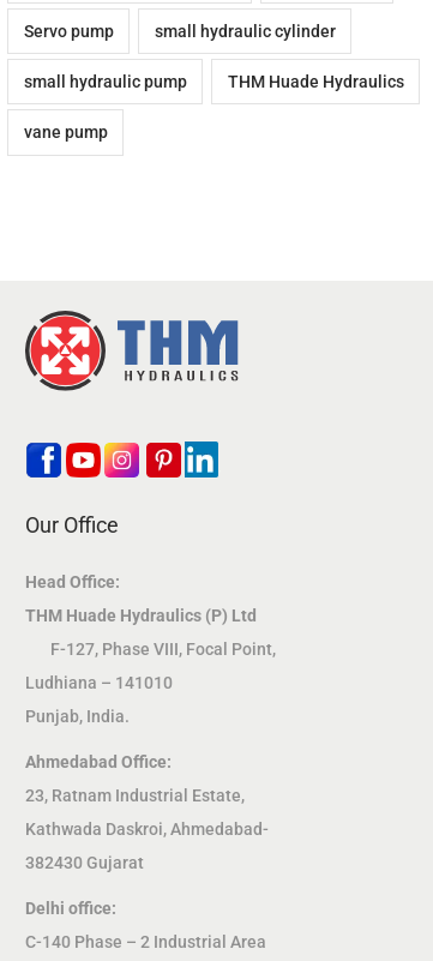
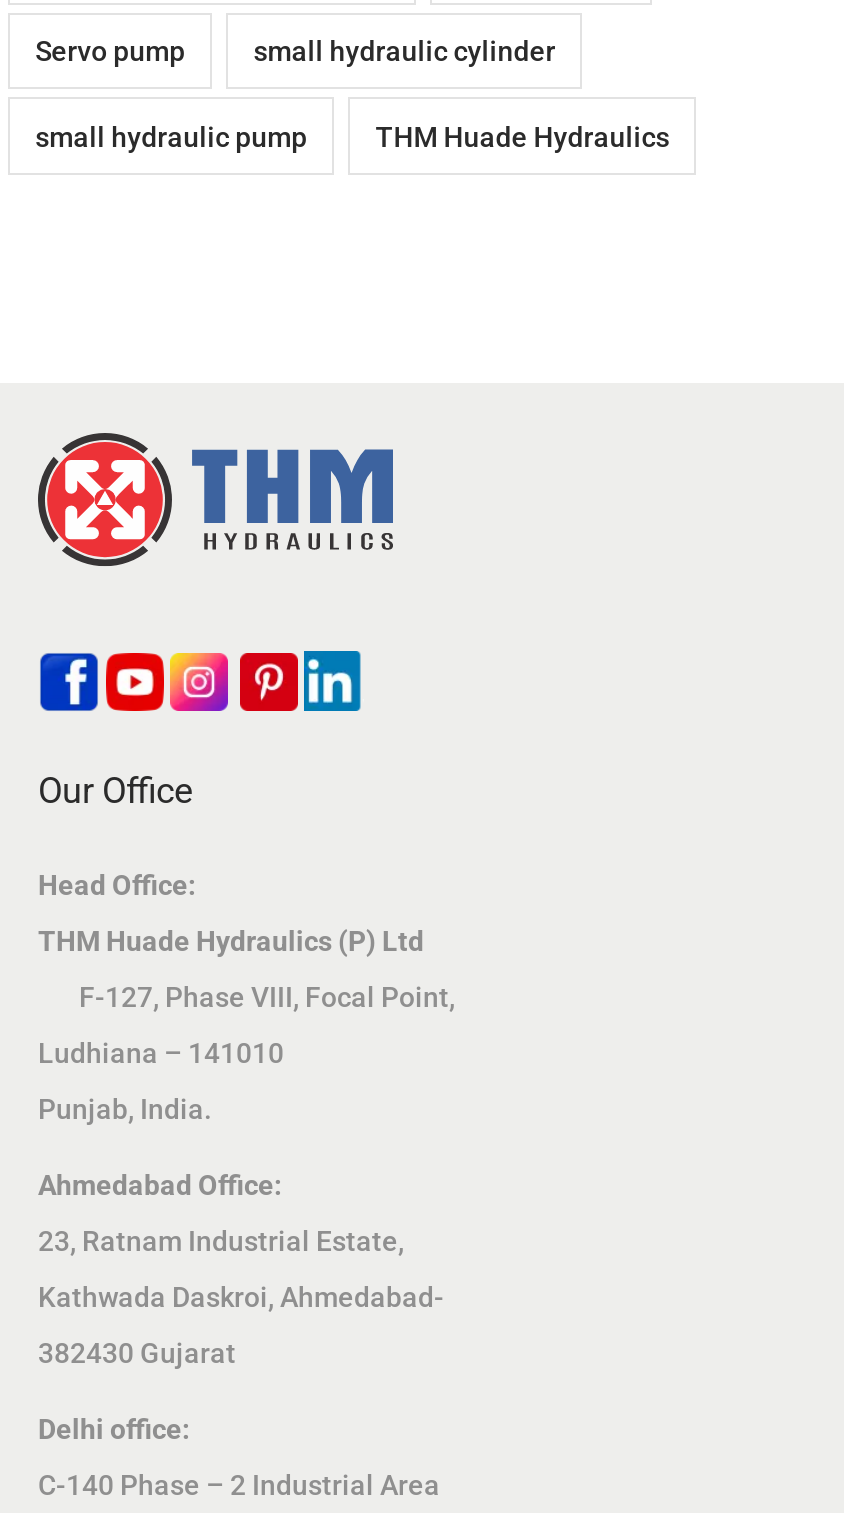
- vane pump
